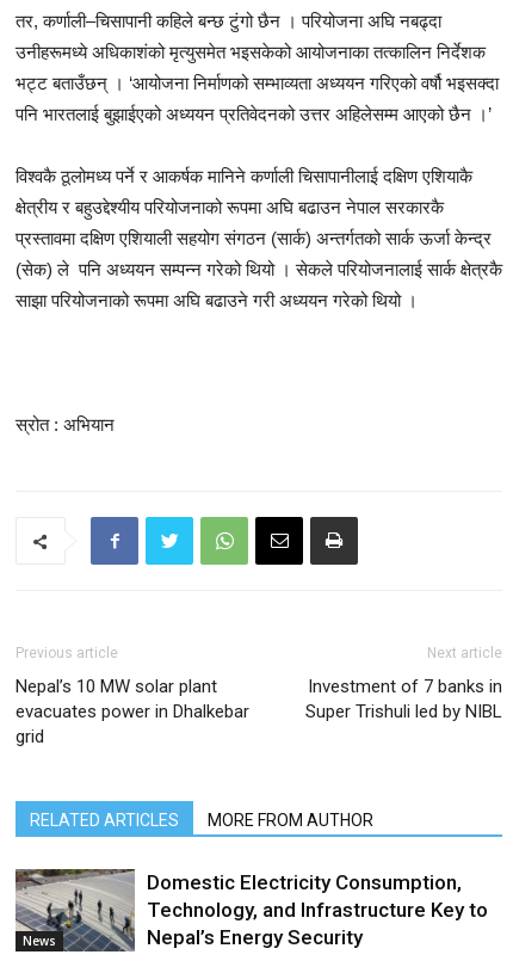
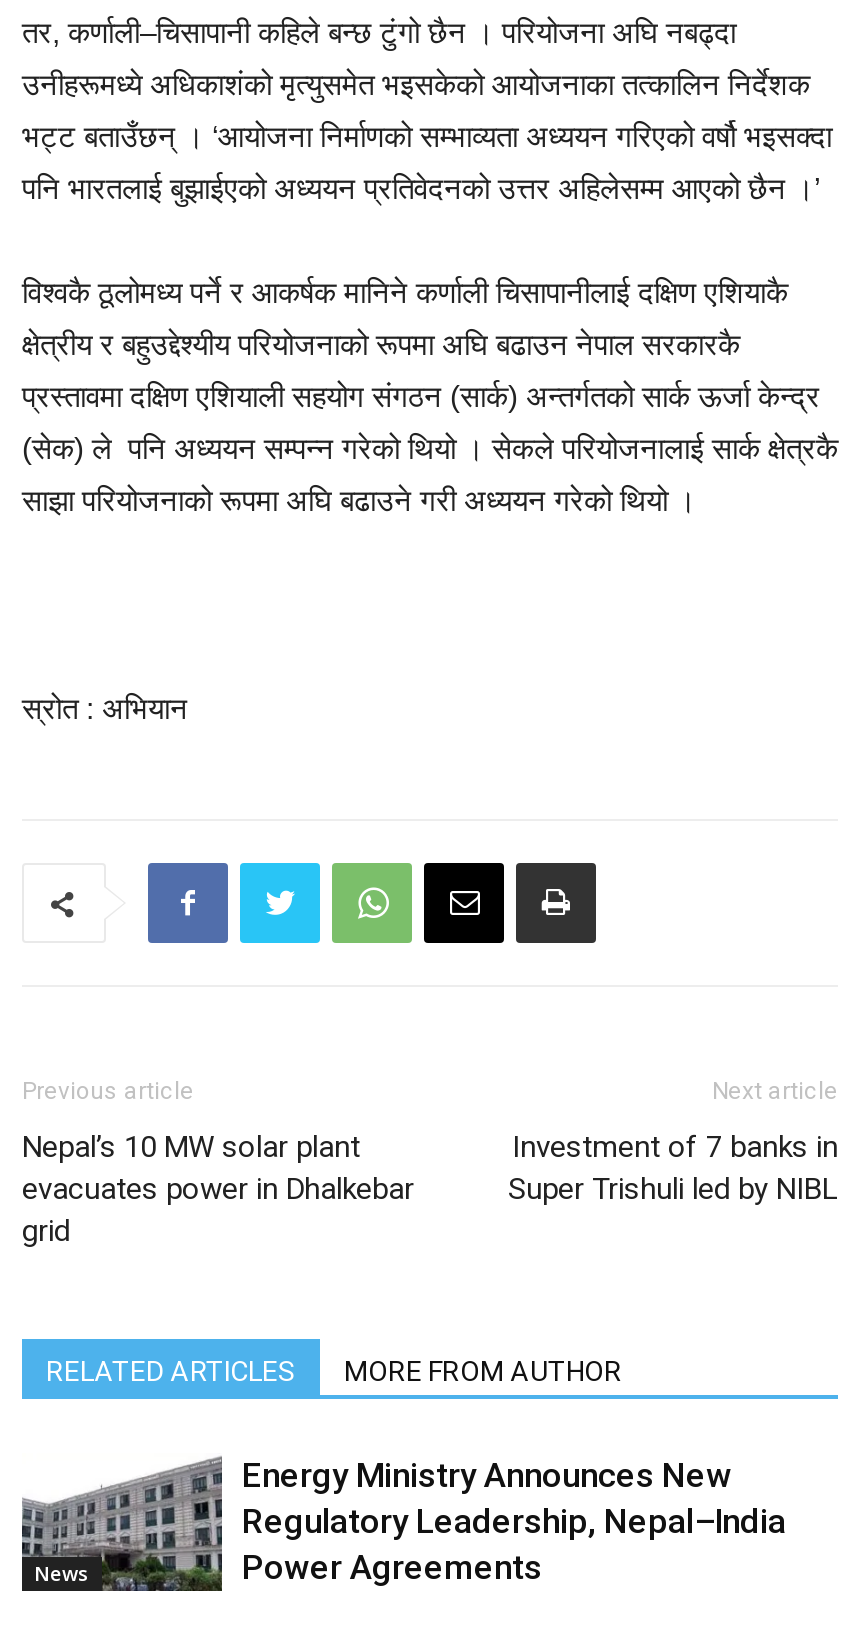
- [image]
- Domestic Electricity Consumption,
- Technology, and Infrastructure Key to
- Nepal’s Energy Security
+ [image]
+ Energy Ministry Announces New
+ Regulatory Leadership, Nepal–India
+ Power Agreements
